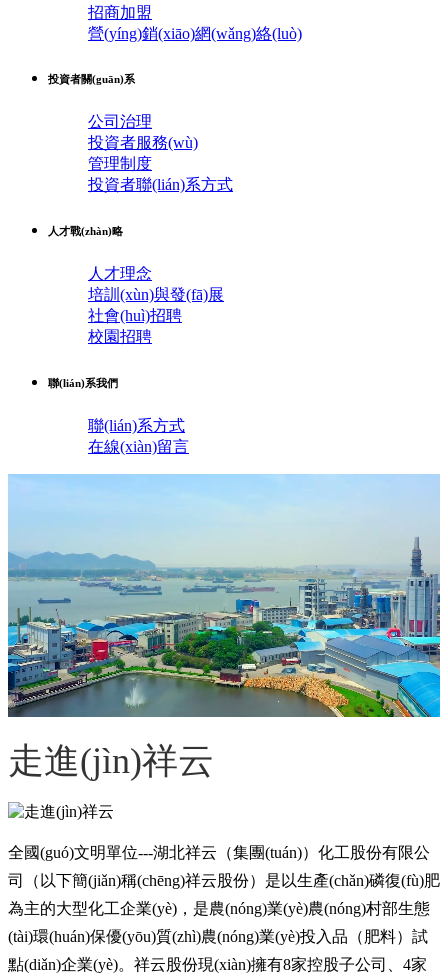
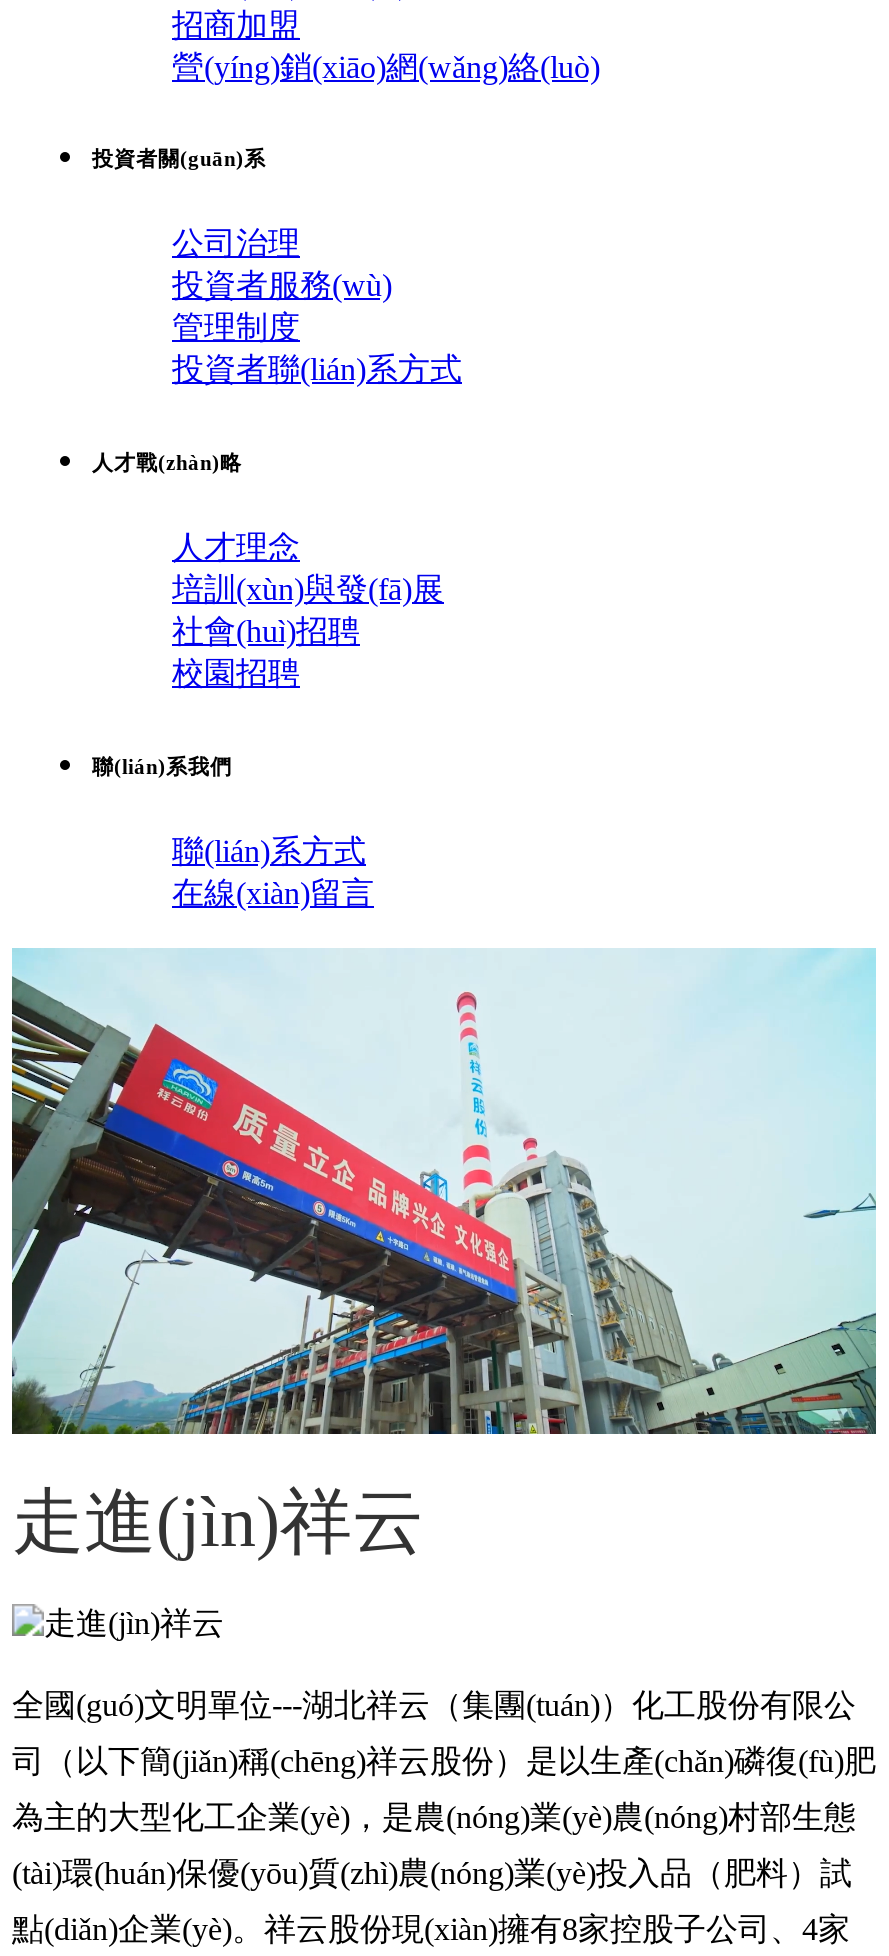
- [image]
+ [image]
